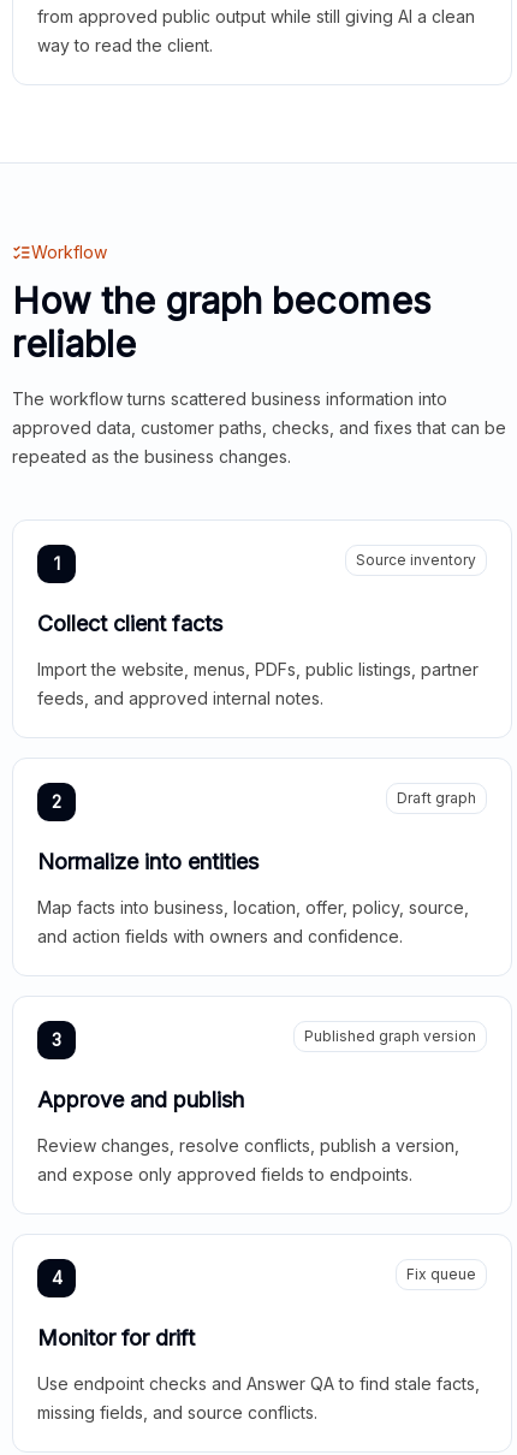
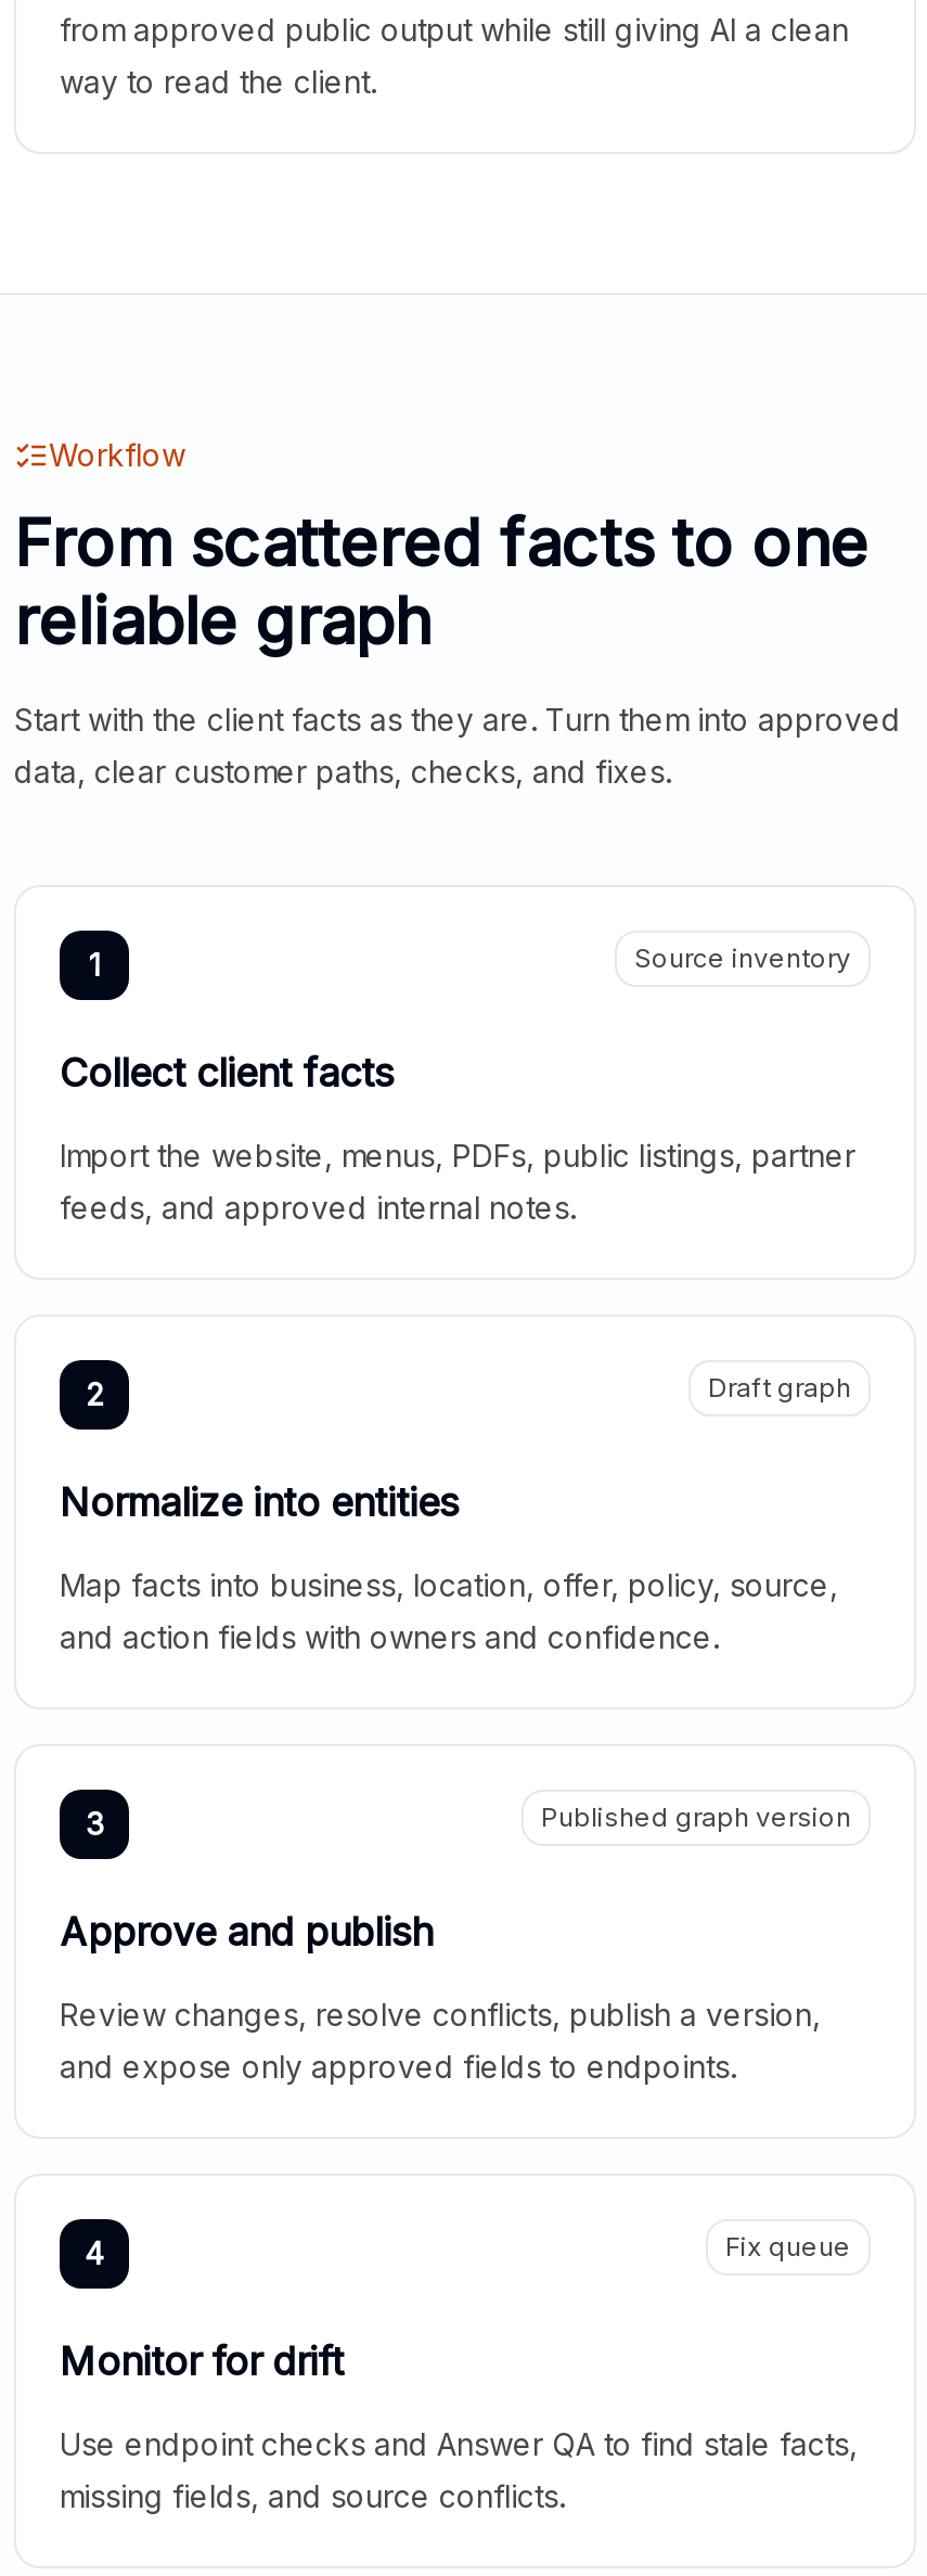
- How the graph becomes
- reliable
+ From scattered facts to one
+ reliable graph

- The workflow turns scattered business information into
- approved data, customer paths, checks, and fixes that can be
- repeated as the business changes.
+ Start with the client facts as they are. Turn them into approved
+ data, clear customer paths, checks, and fixes.
